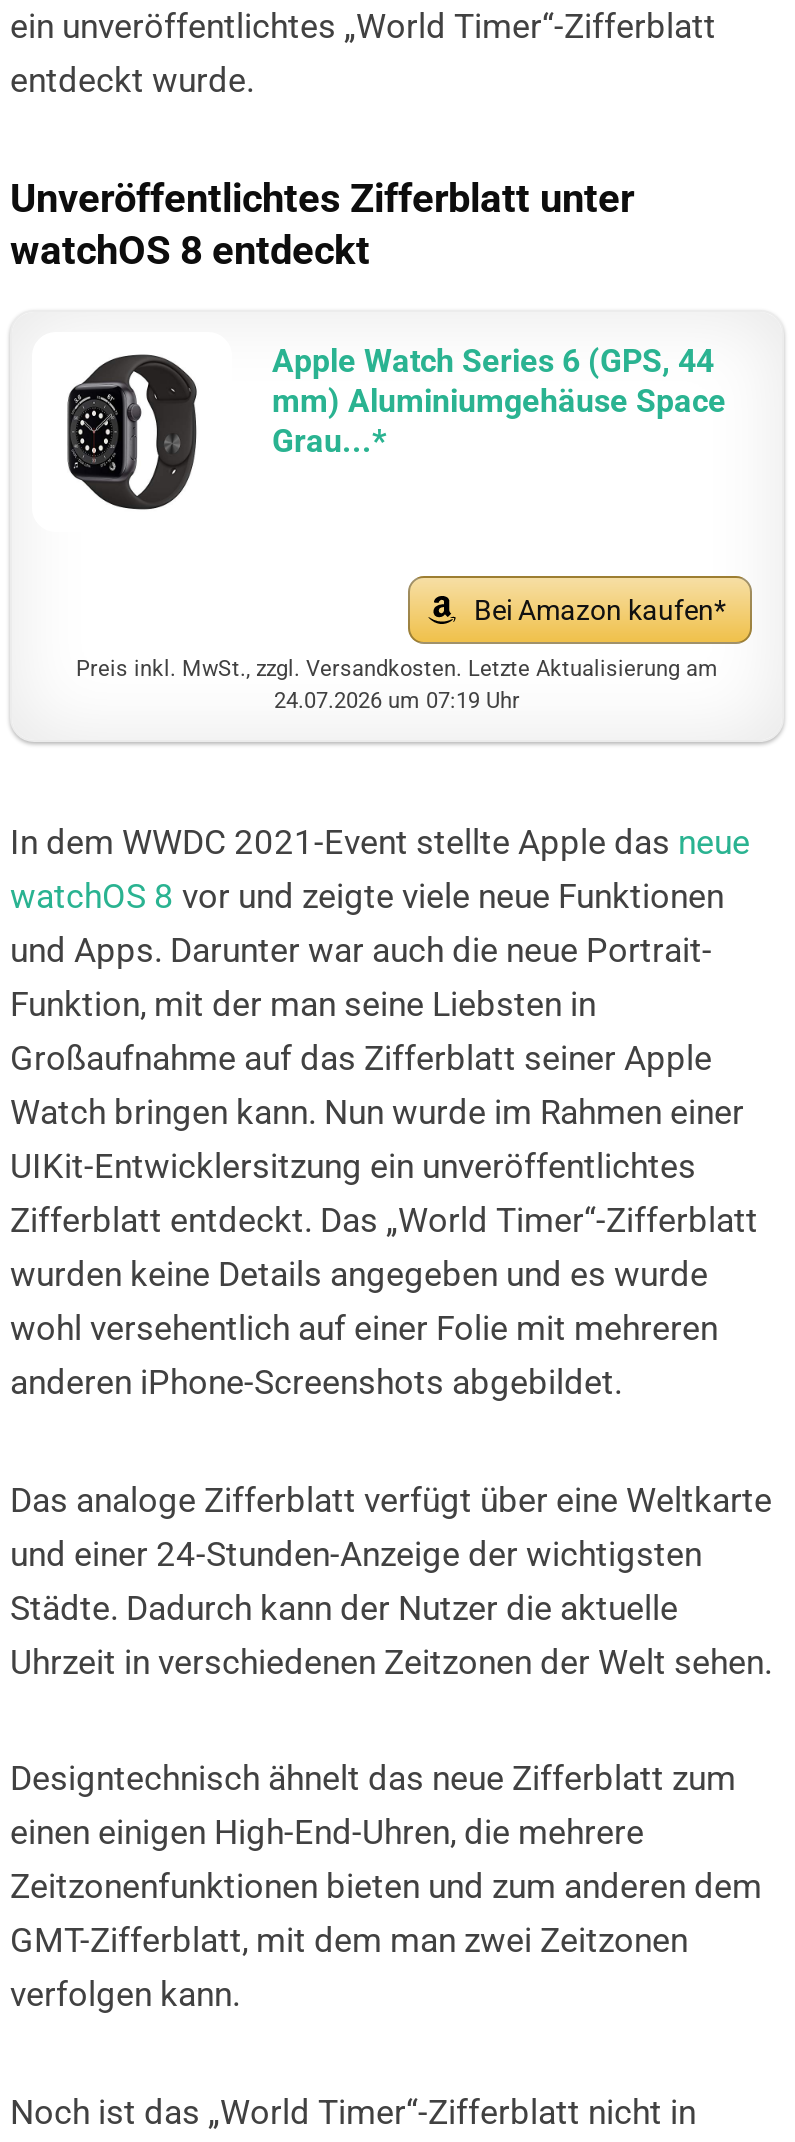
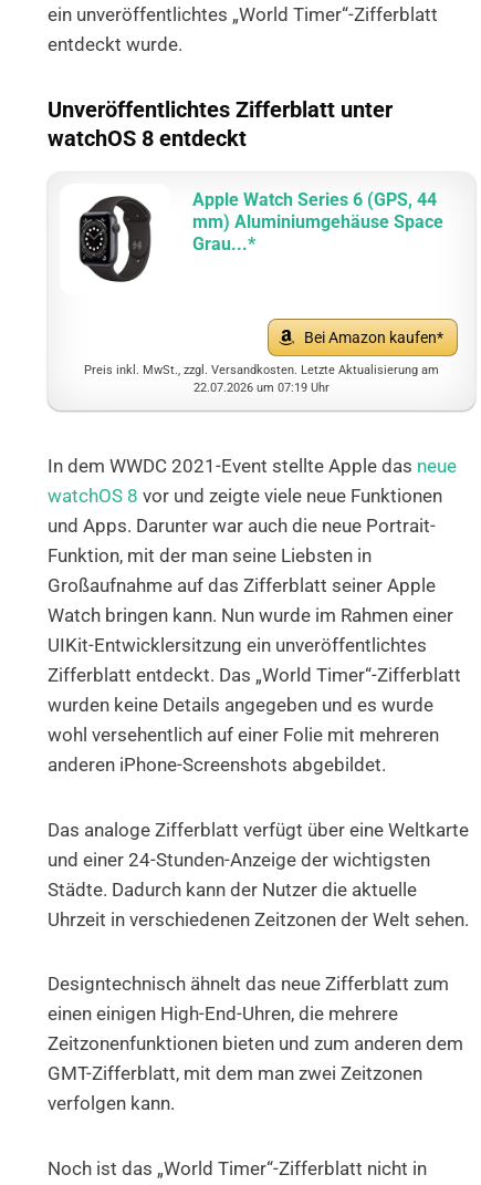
- 24.07.2026 um 07:19 Uhr
+ 22.07.2026 um 07:19 Uhr
